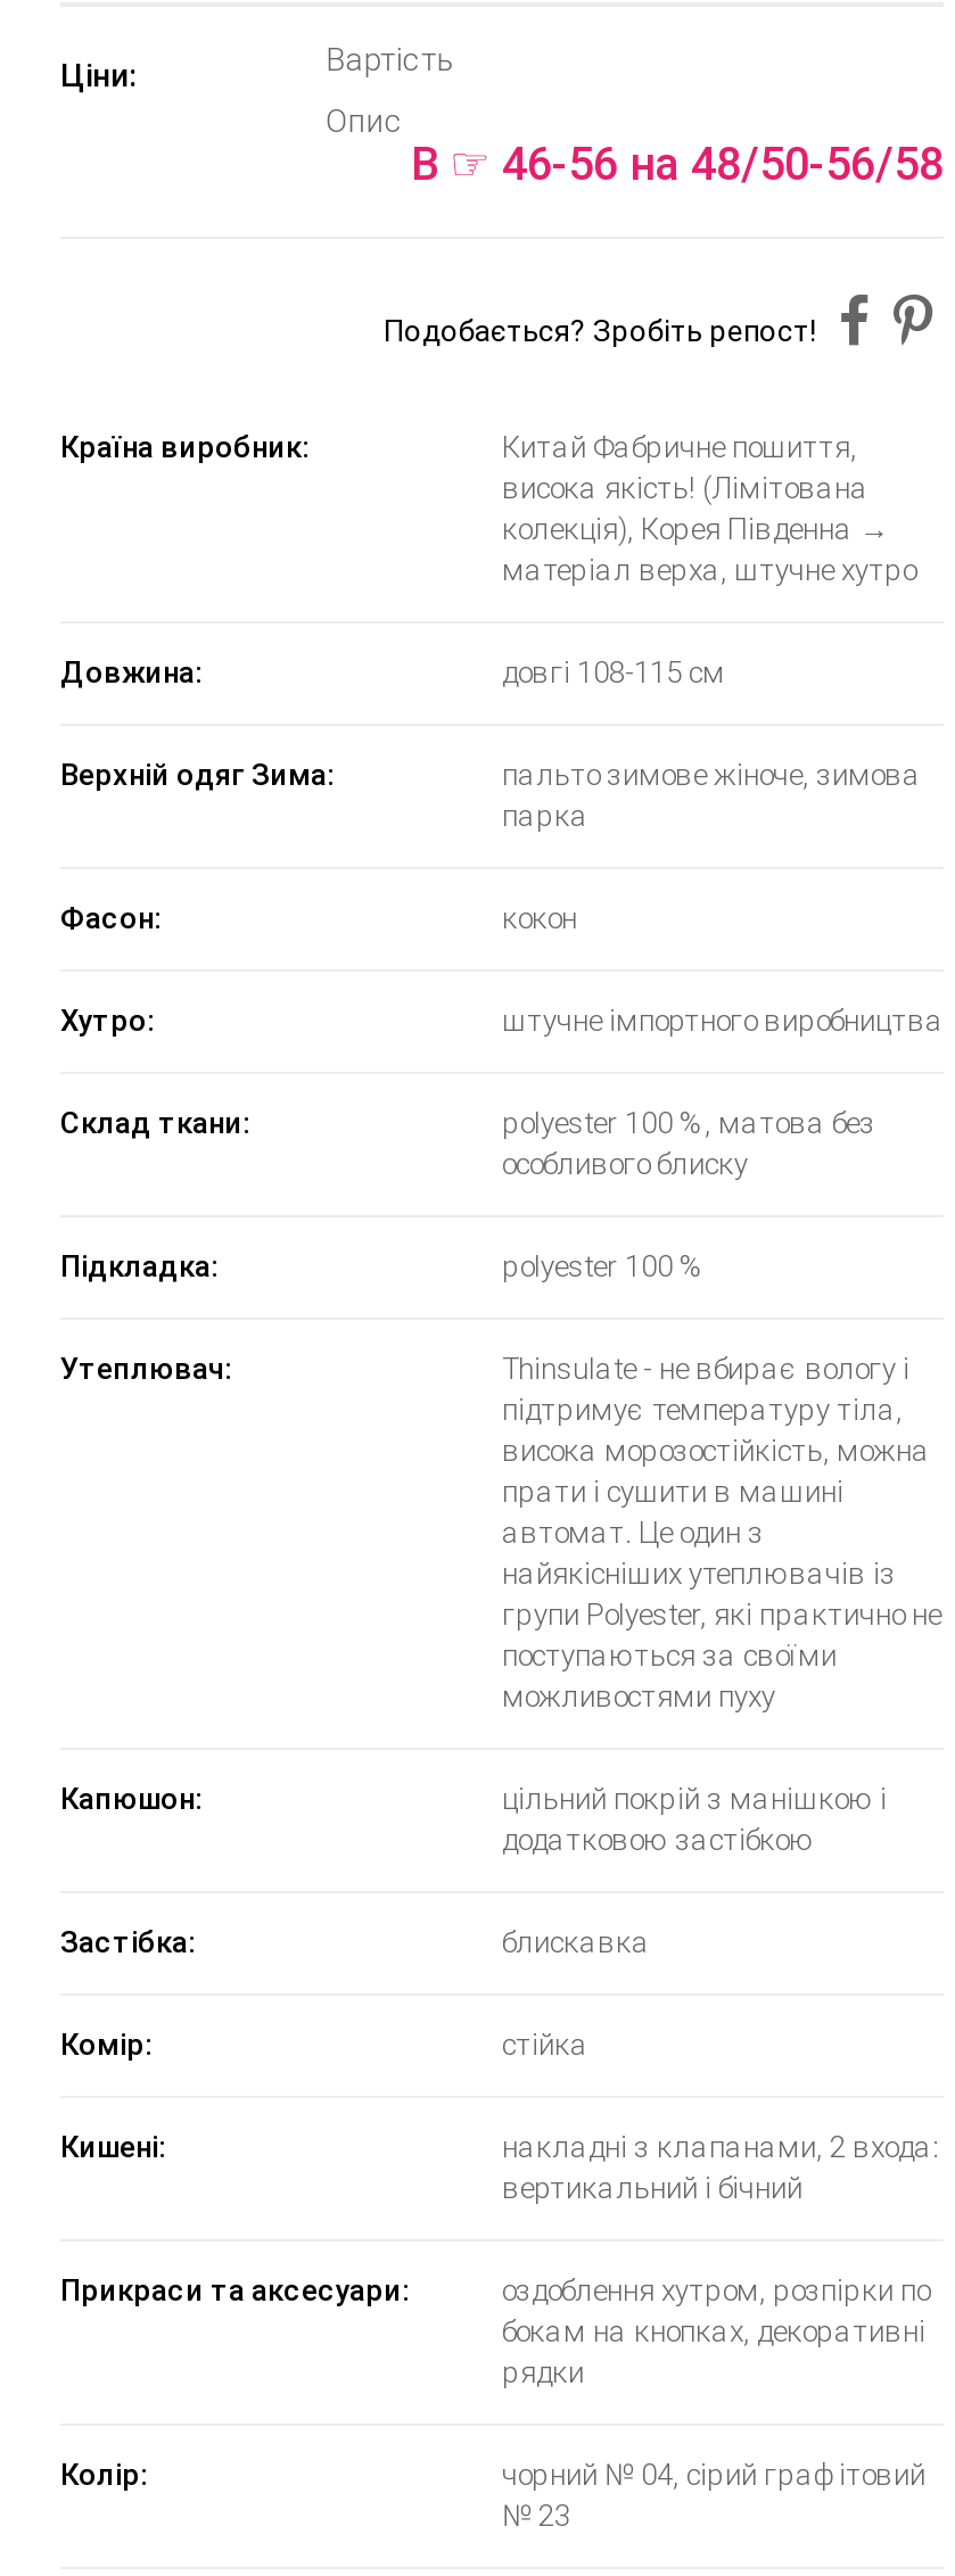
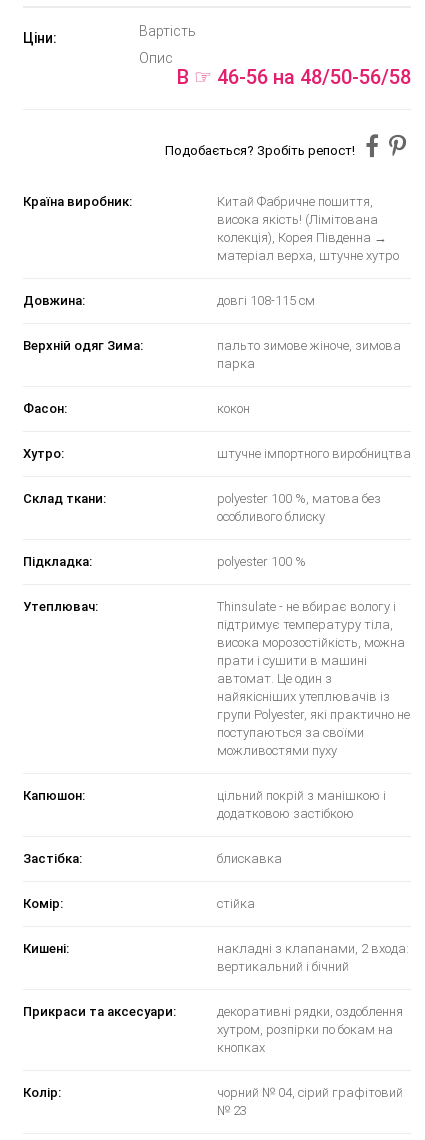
- оздоблення хутром, розпірки по
- бокам на кнопках, декоративні
- рядки
+ декоративні рядки, оздоблення
+ хутром, розпірки по бокам на
+ кнопках
